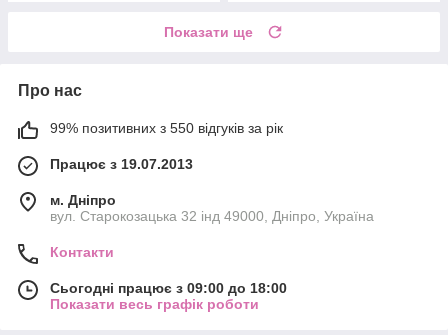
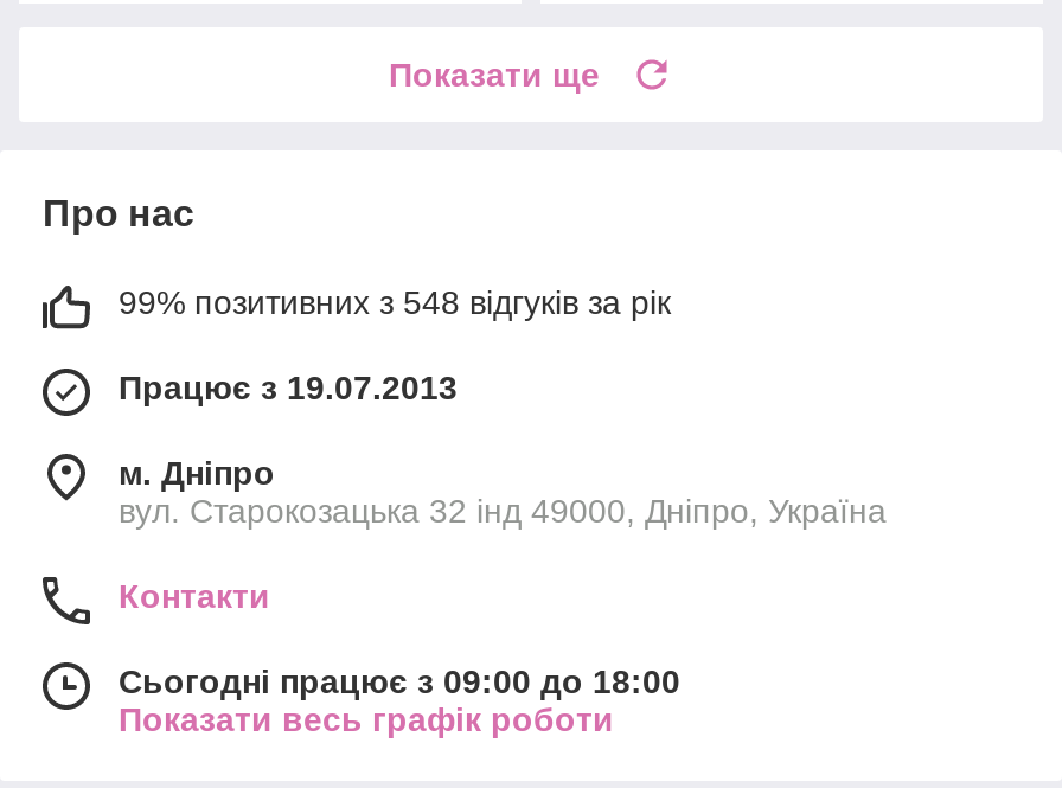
- 99% позитивних з 550 відгуків за рік
+ 99% позитивних з 548 відгуків за рік
